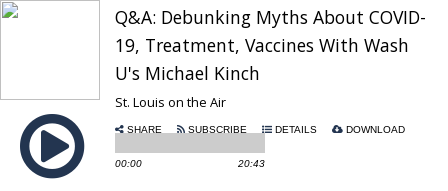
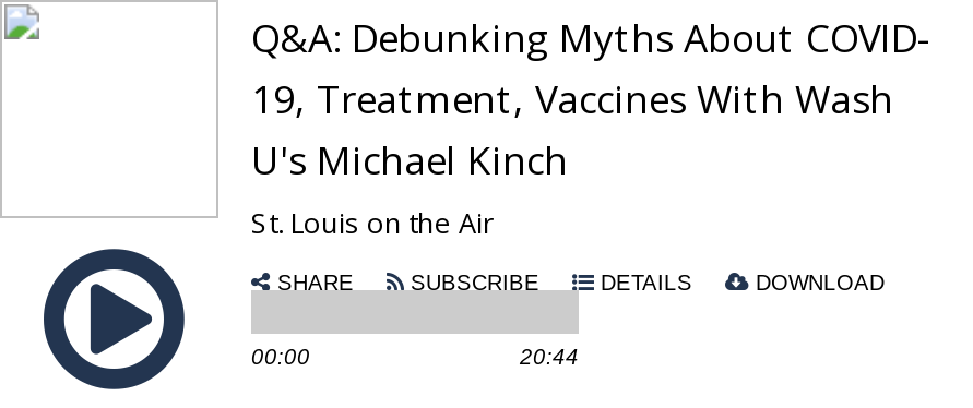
- 20:43
+ 20:44
